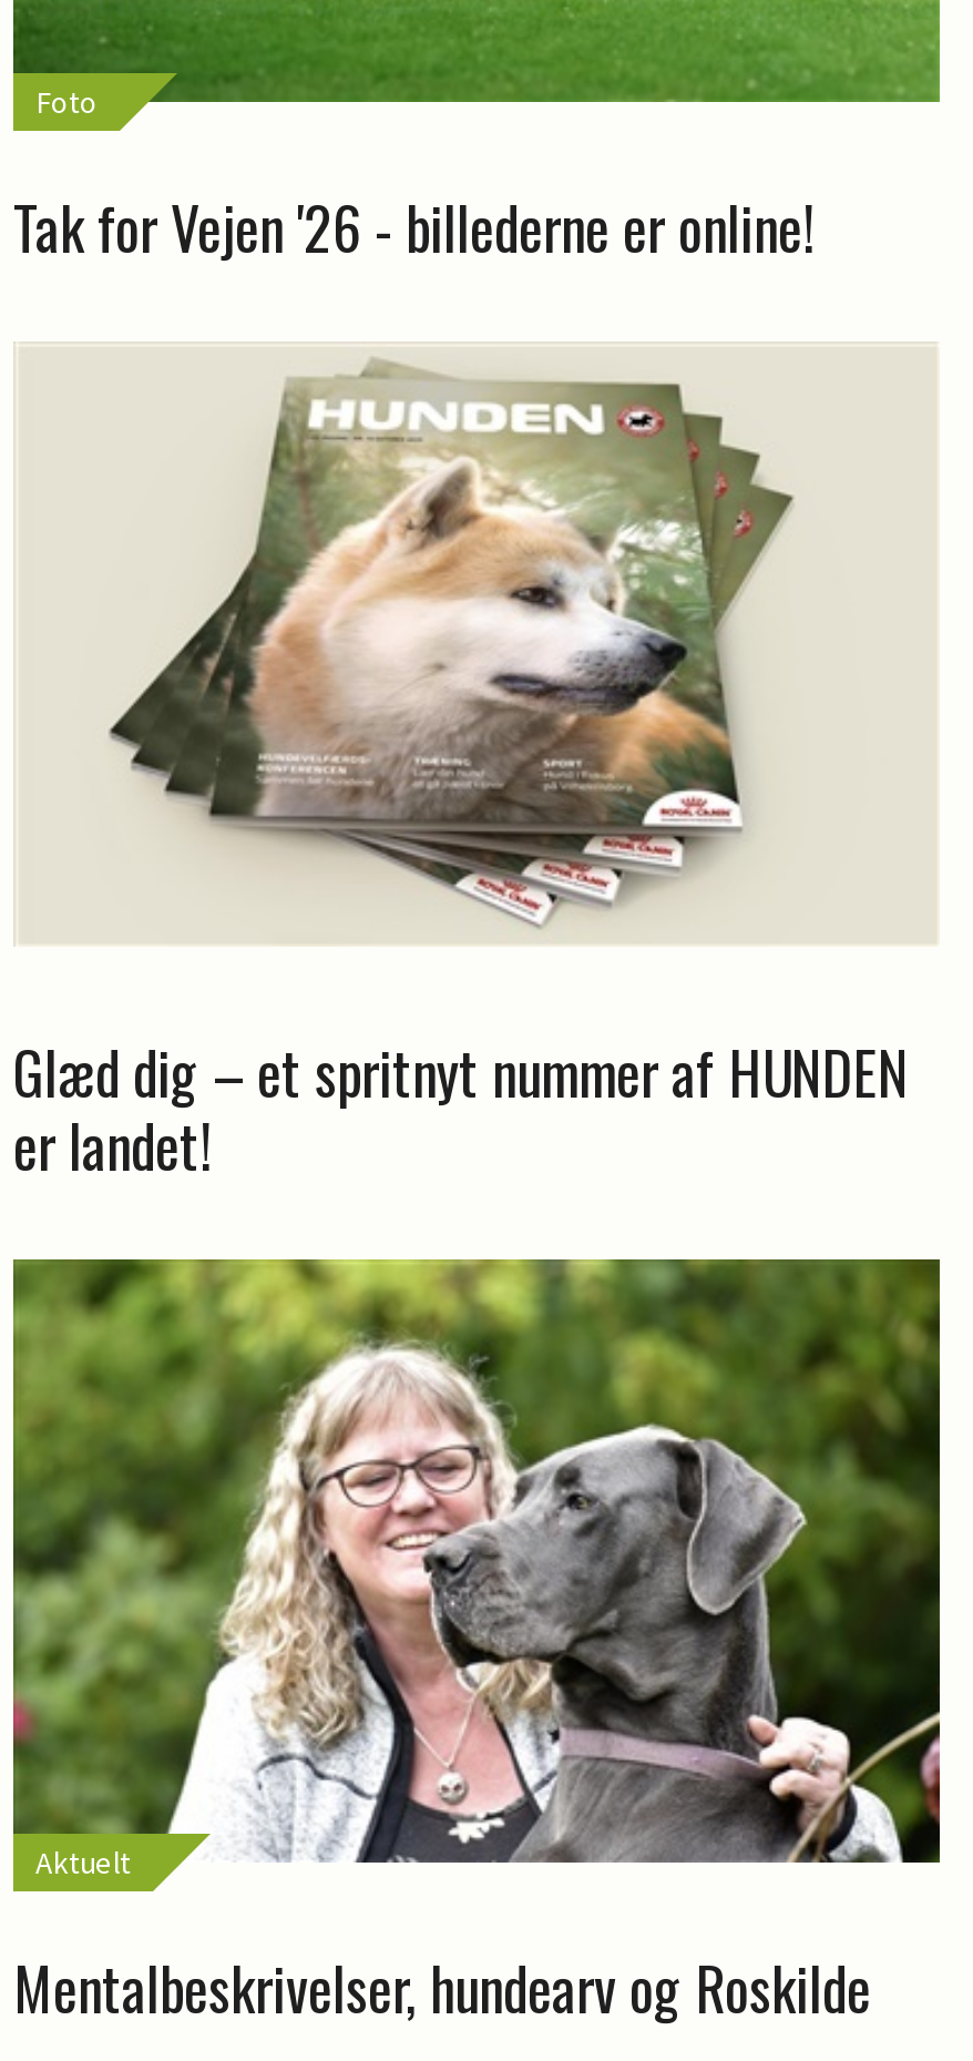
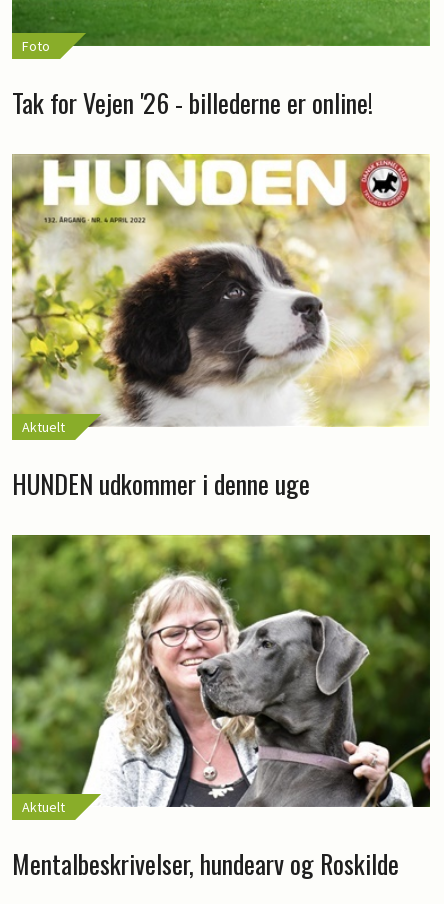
- [image]
- Glæd dig – et spritnyt nummer af HUNDEN
- er landet!
+ [image]
+ Aktuelt
+ HUNDEN udkommer i denne uge
